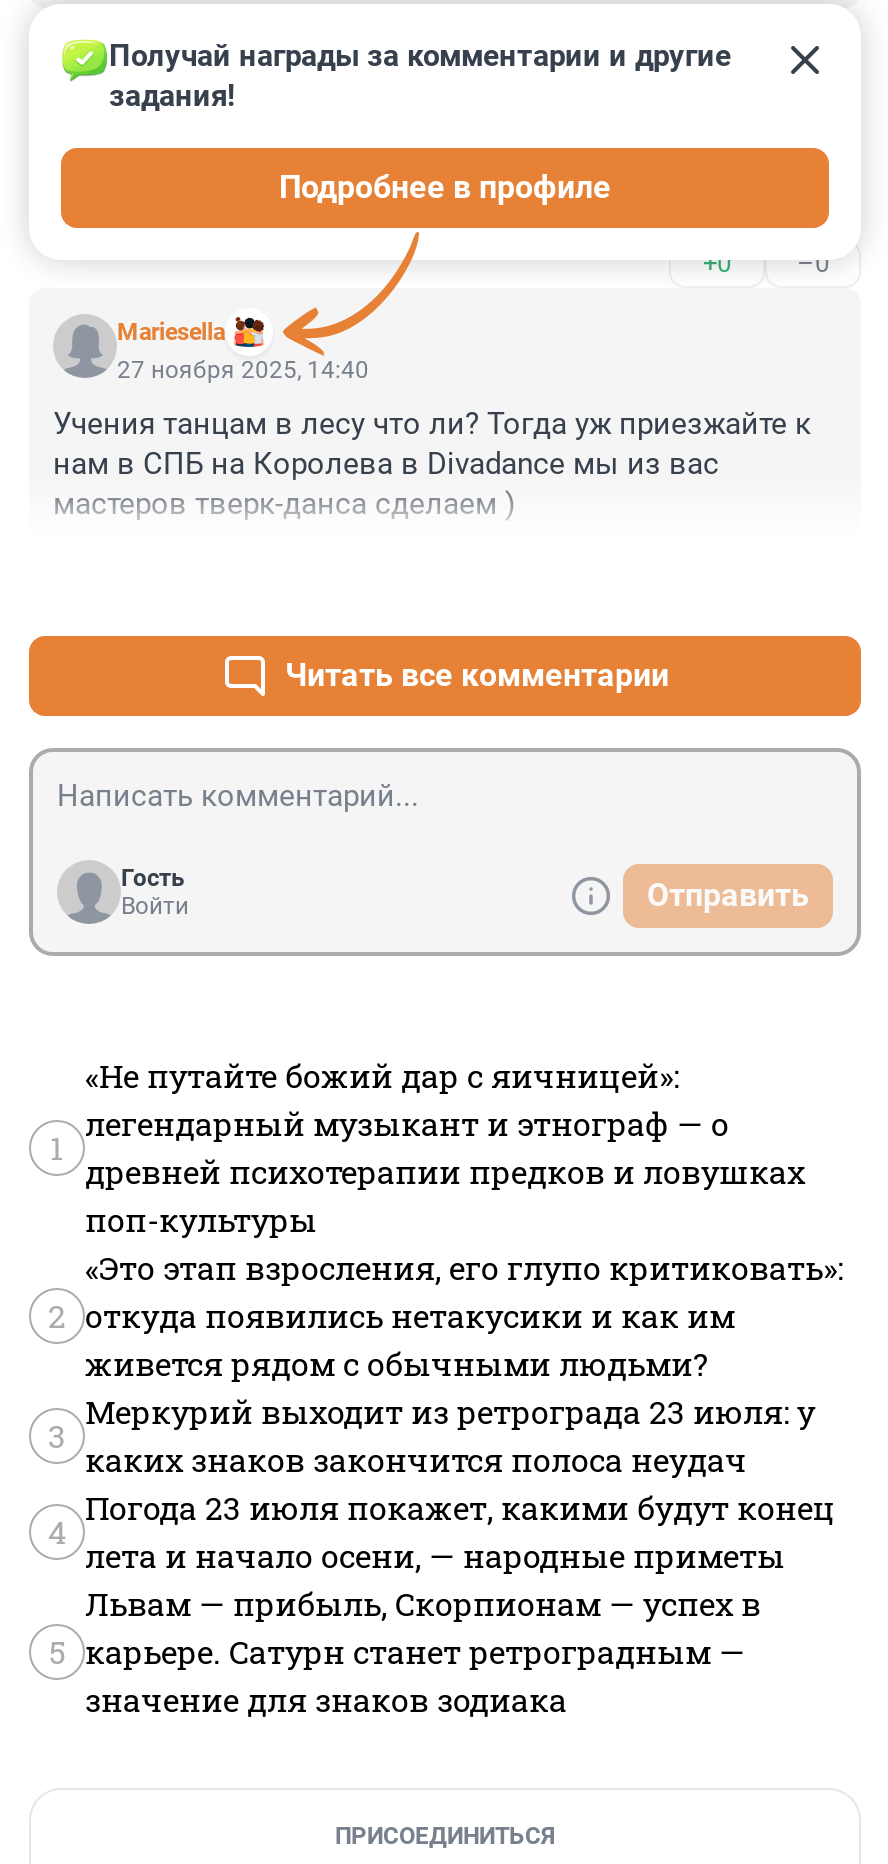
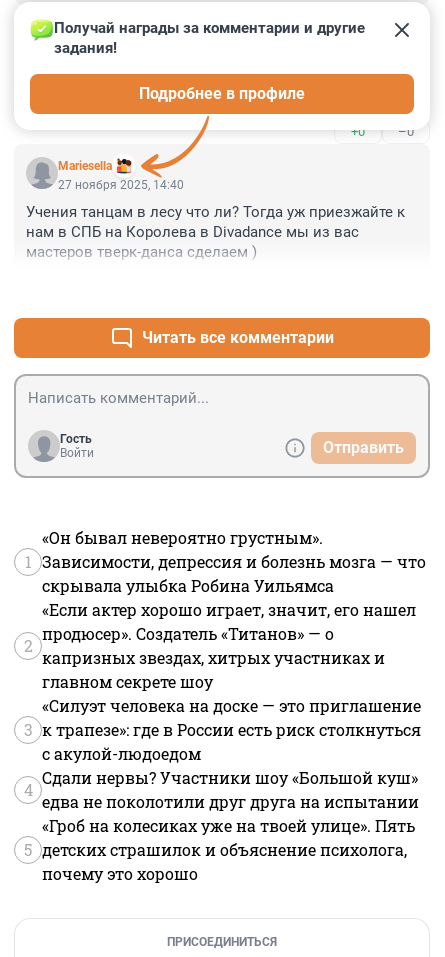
- «Не путайте божий дар с яичницей»:
- легендарный музыкант и этнограф — о
- древней психотерапии предков и ловушках
- поп-культуры
+ «Он бывал невероятно грустным».
+ Зависимости, депрессия и болезнь мозга — что
+ скрывала улыбка Робина Уильямса

- «Это этап взросления, его глупо критиковать»:
- откуда появились нетакусики и как им
- живется рядом с обычными людьми?
+ «Если актер хорошо играет, значит, его нашел
+ продюсер». Создатель «Титанов» — о
+ капризных звездах, хитрых участниках и
+ главном секрете шоу

- Меркурий выходит из ретрограда 23 июля: у
- каких знаков закончится полоса неудач
+ «Силуэт человека на доске — это приглашение
+ к трапезе»: где в России есть риск столкнуться
+ с акулой-людоедом

- Погода 23 июля покажет, какими будут конец
- лета и начало осени, — народные приметы
+ Сдали нервы? Участники шоу «Большой куш»
+ едва не поколотили друг друга на испытании

- Львам — прибыль, Скорпионам — успех в
- карьере. Сатурн станет ретроградным —
- значение для знаков зодиака
+ «Гроб на колесиках уже на твоей улице». Пять
+ детских страшилок и объяснение психолога,
+ почему это хорошо
